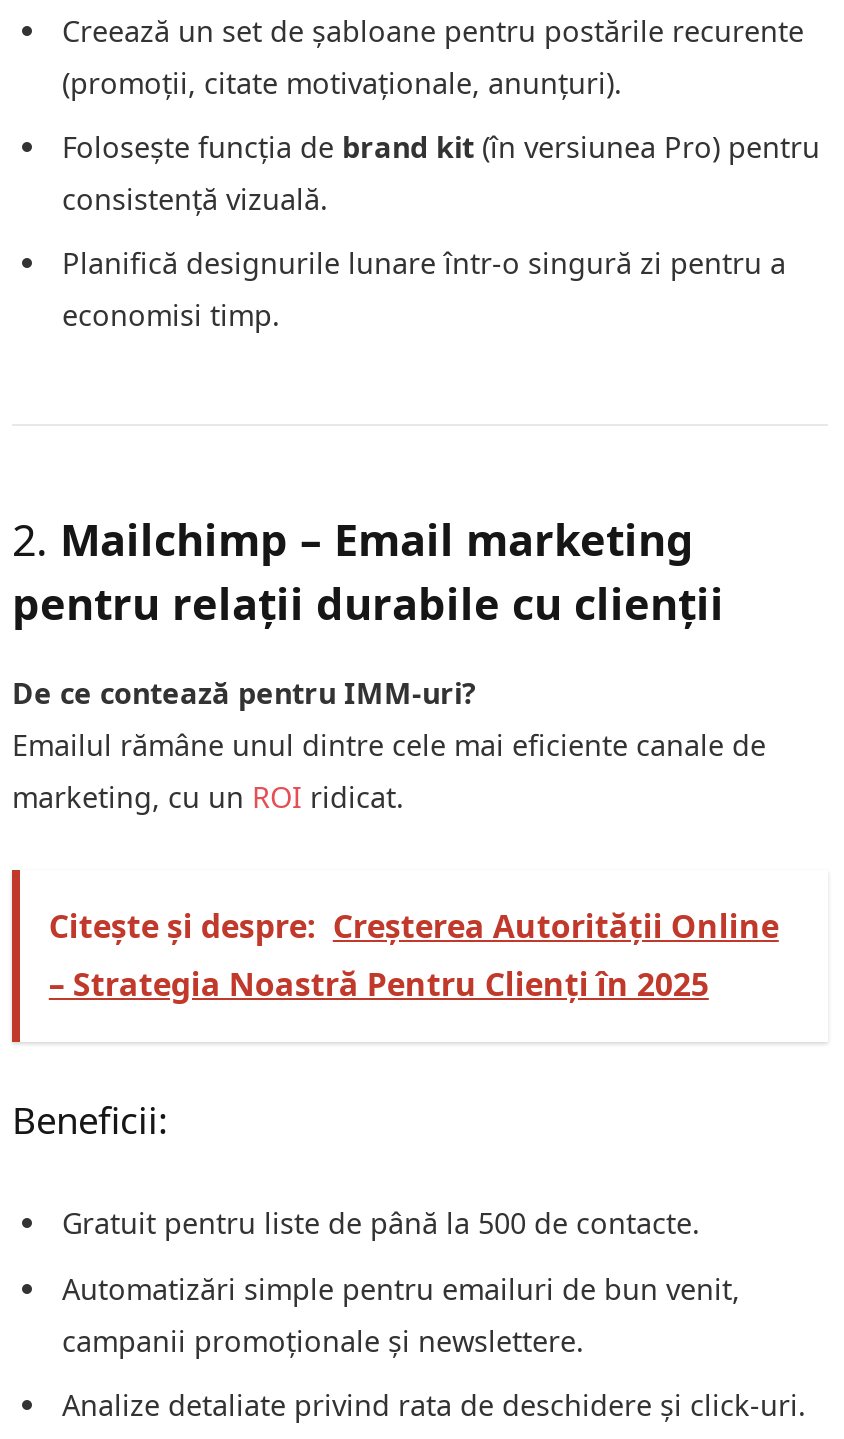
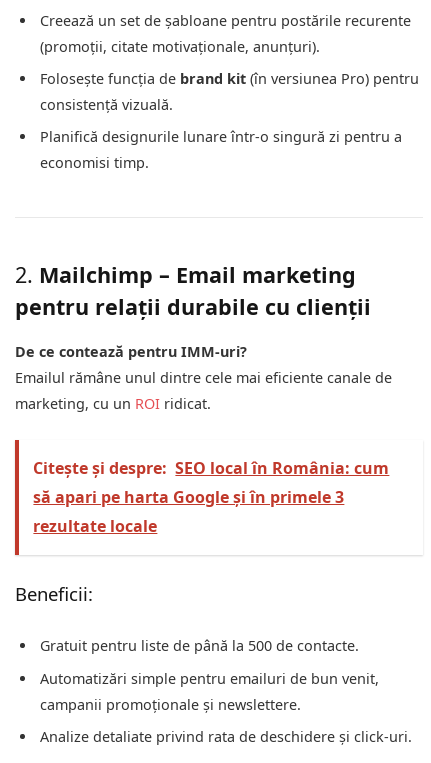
- Citește și despre: Creșterea Autorității Online
- – Strategia Noastră Pentru Clienți în 2025
+ Citește și despre: SEO local în România: cum
+ să apari pe harta Google și în primele 3
+ rezultate locale
